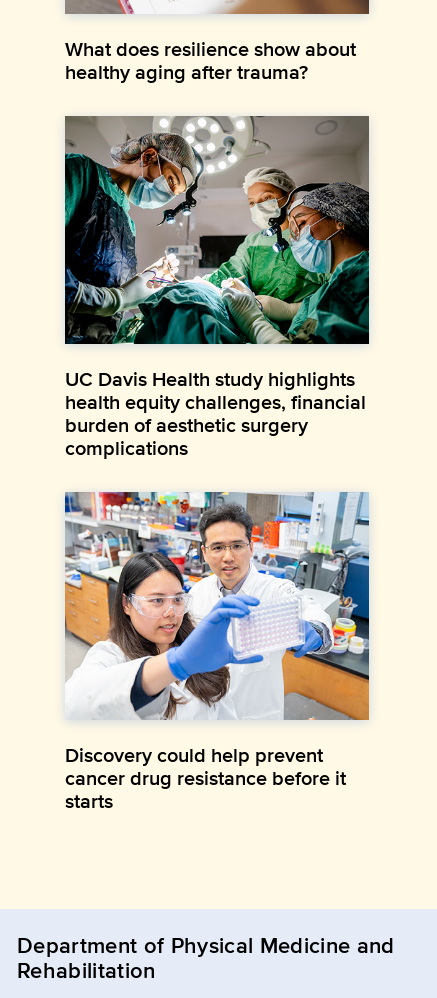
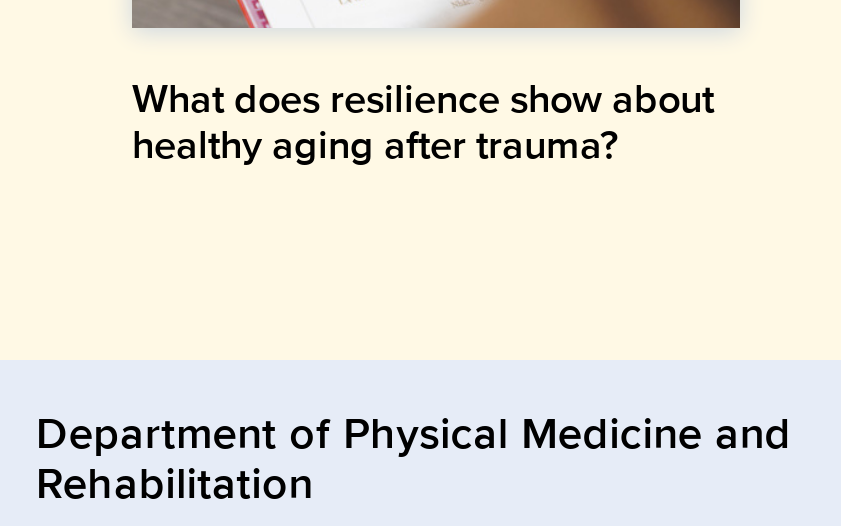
- [image]
- UC Davis Health study highlights
- health equity challenges, financial
- burden of aesthetic surgery
- complications

- [image]
- Discovery could help prevent
- cancer drug resistance before it
- starts
